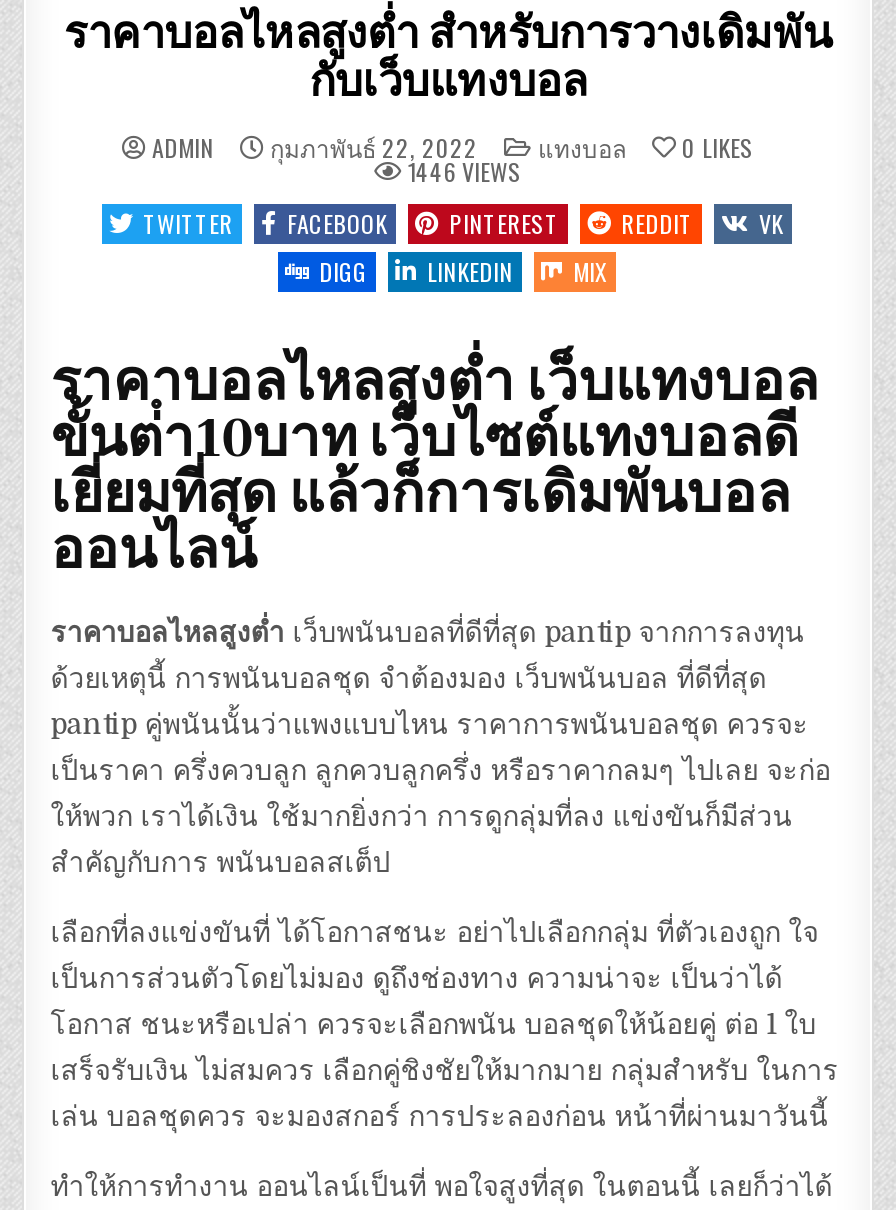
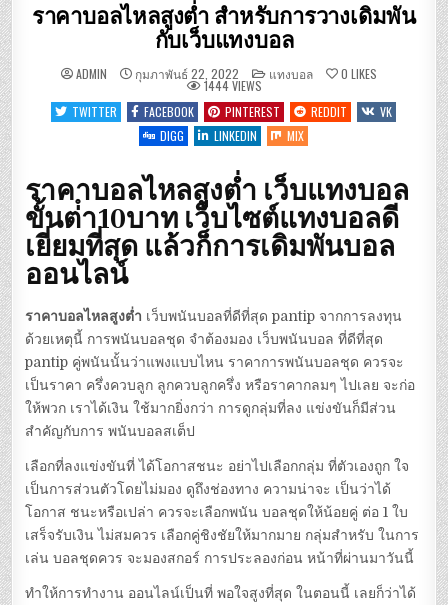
- 1446VIEWS
+ 1444VIEWS
